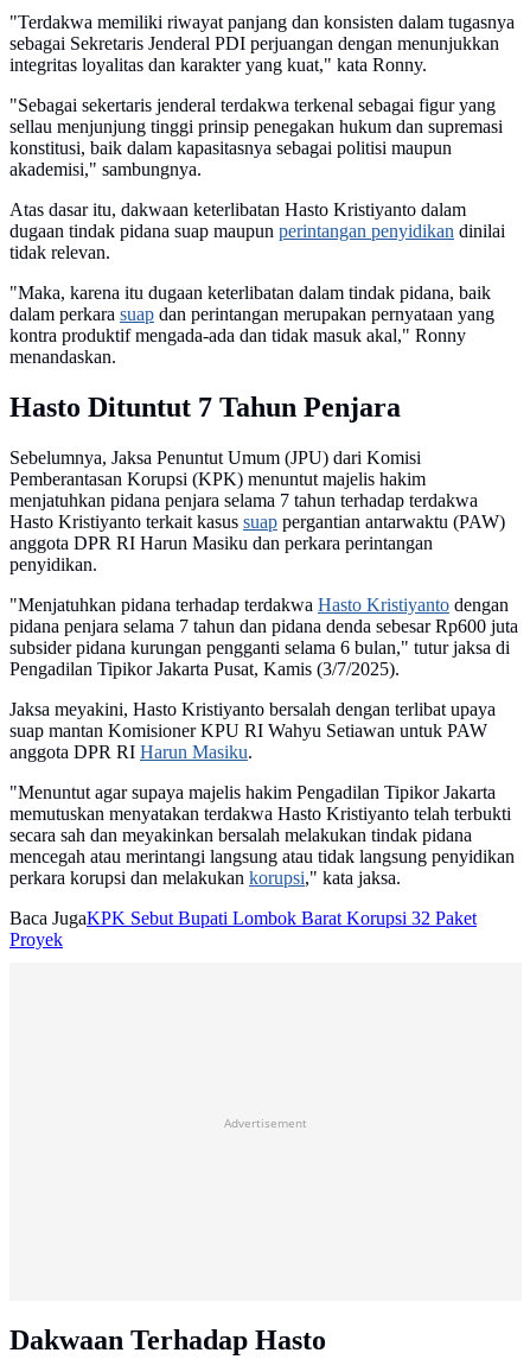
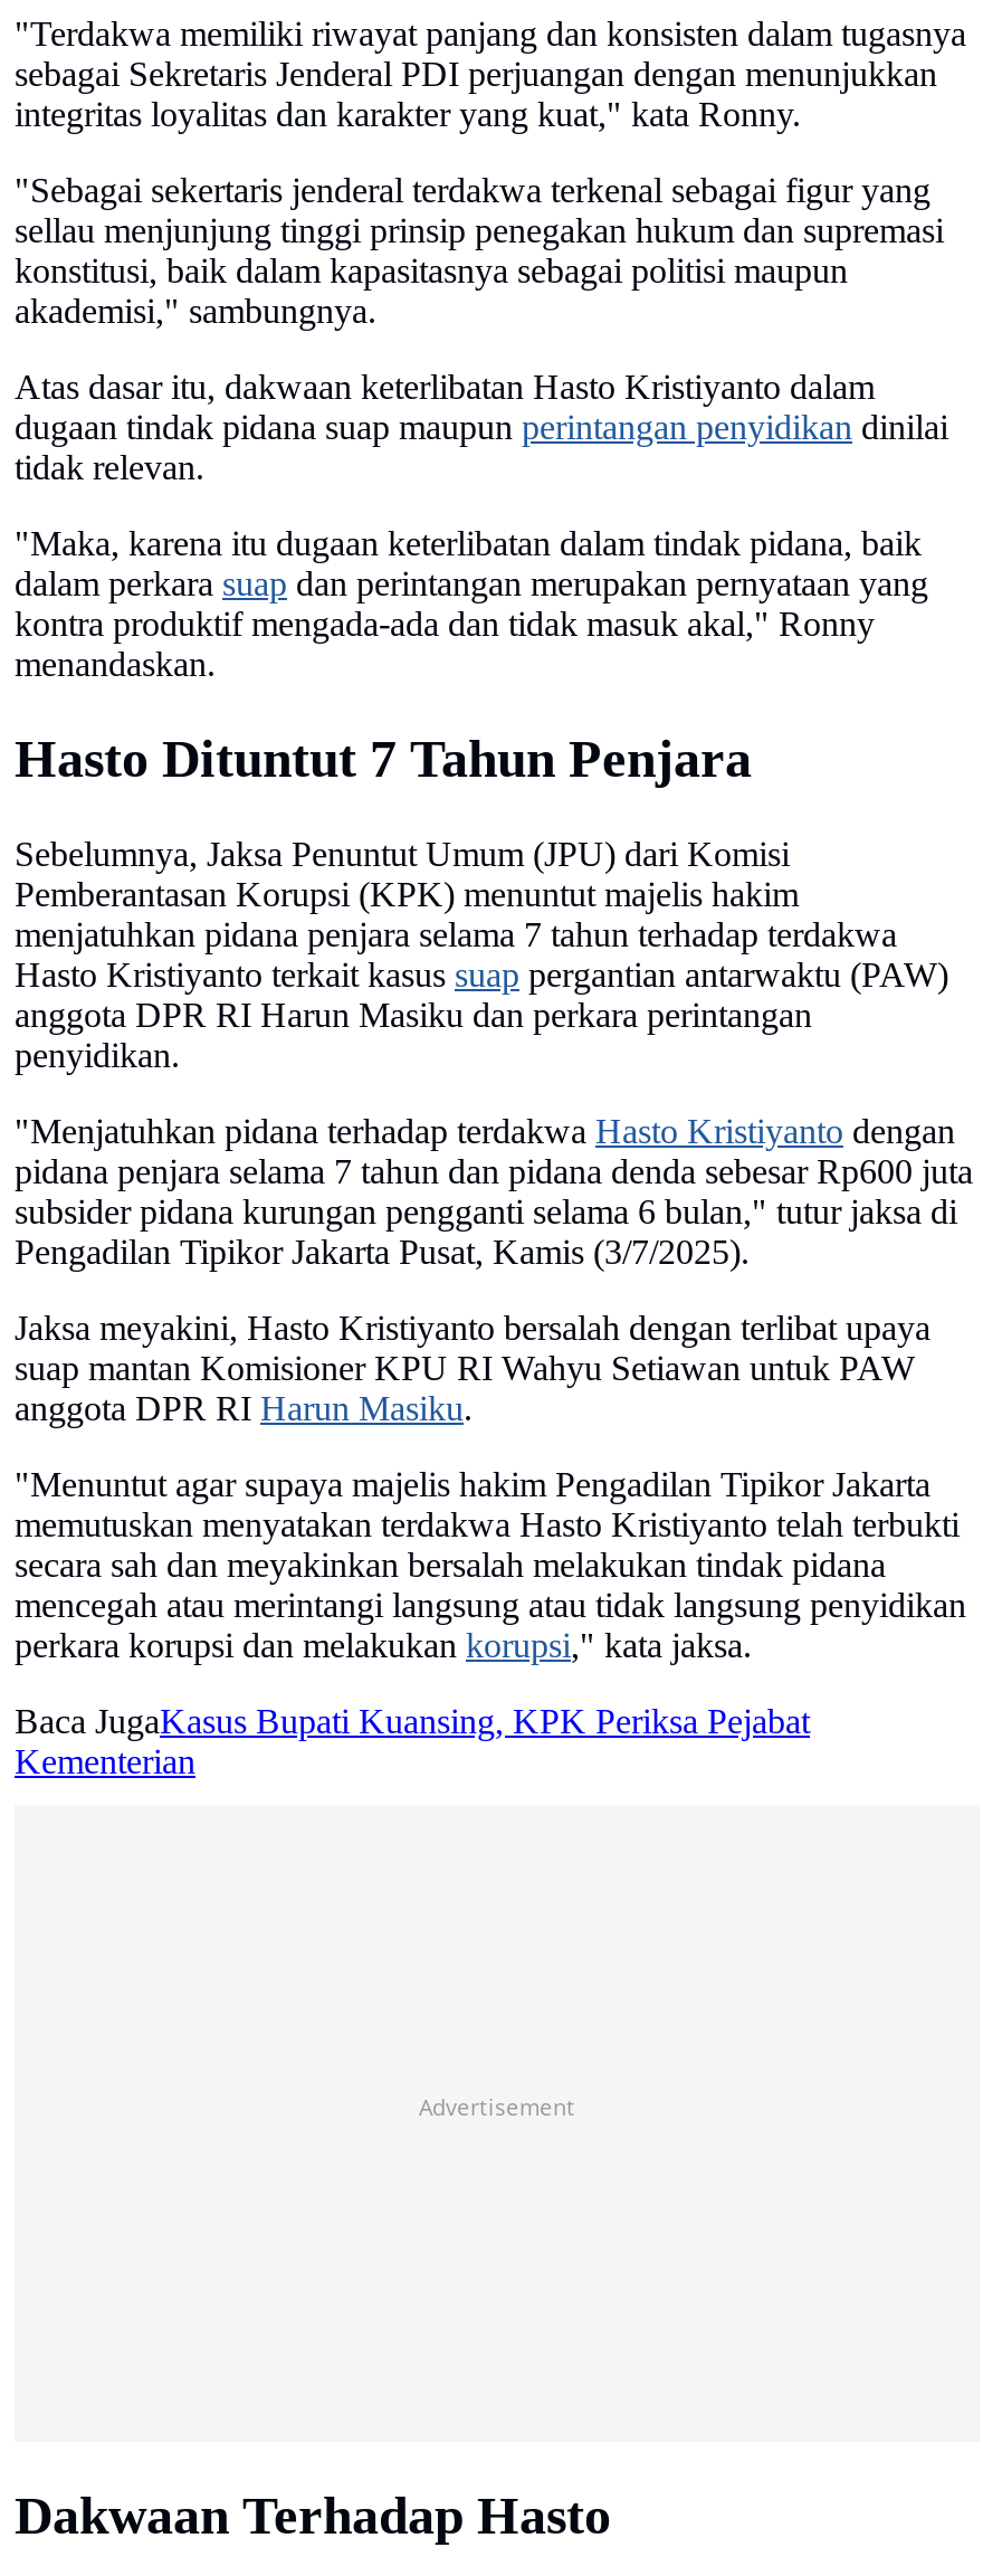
- Baca JugaKPK Sebut Bupati Lombok Barat Korupsi 32 Paket
- Proyek
+ Baca JugaKasus Bupati Kuansing, KPK Periksa Pejabat
+ Kementerian
